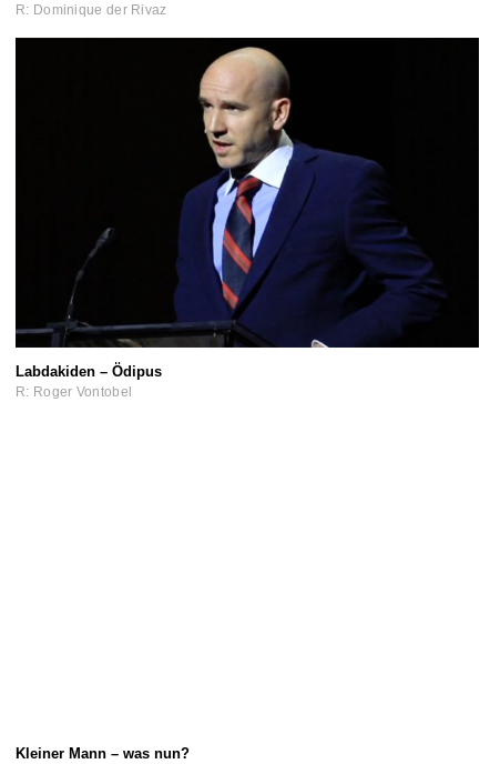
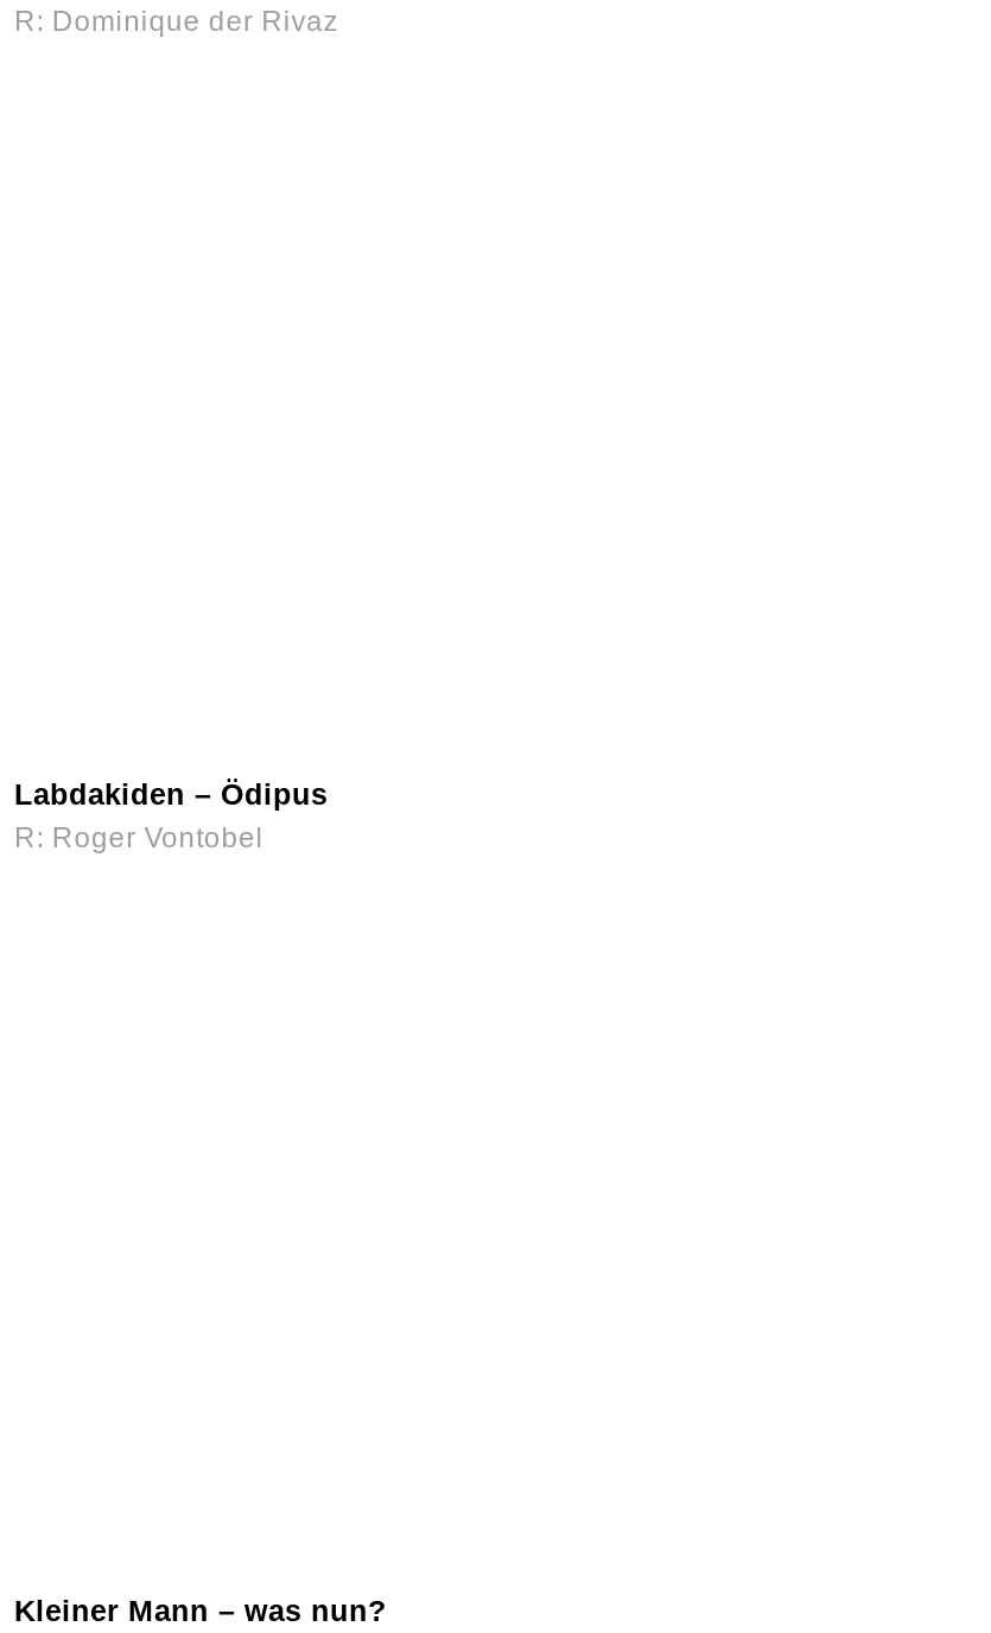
- [image]
